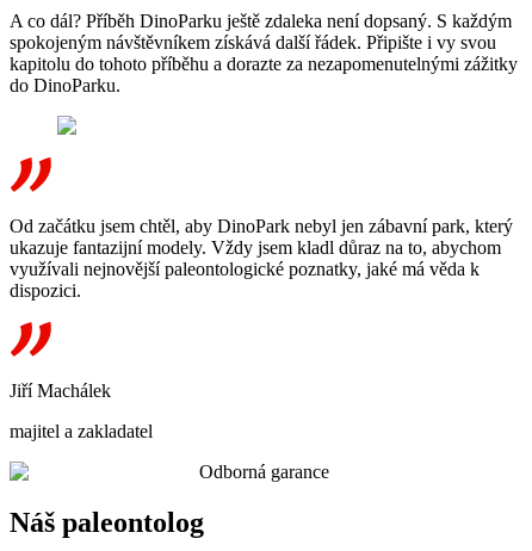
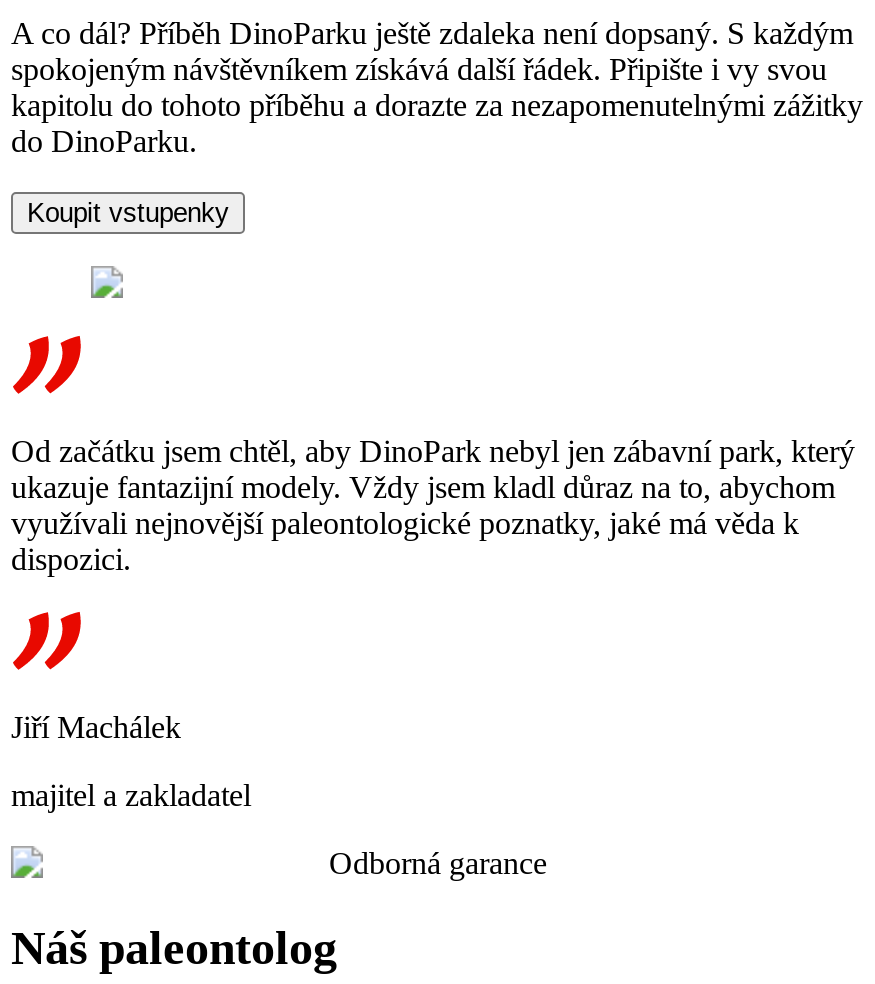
+ Koupit vstupenky
